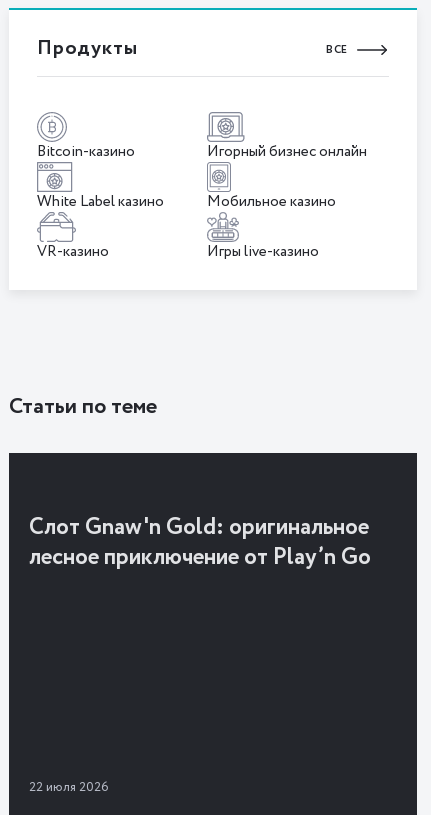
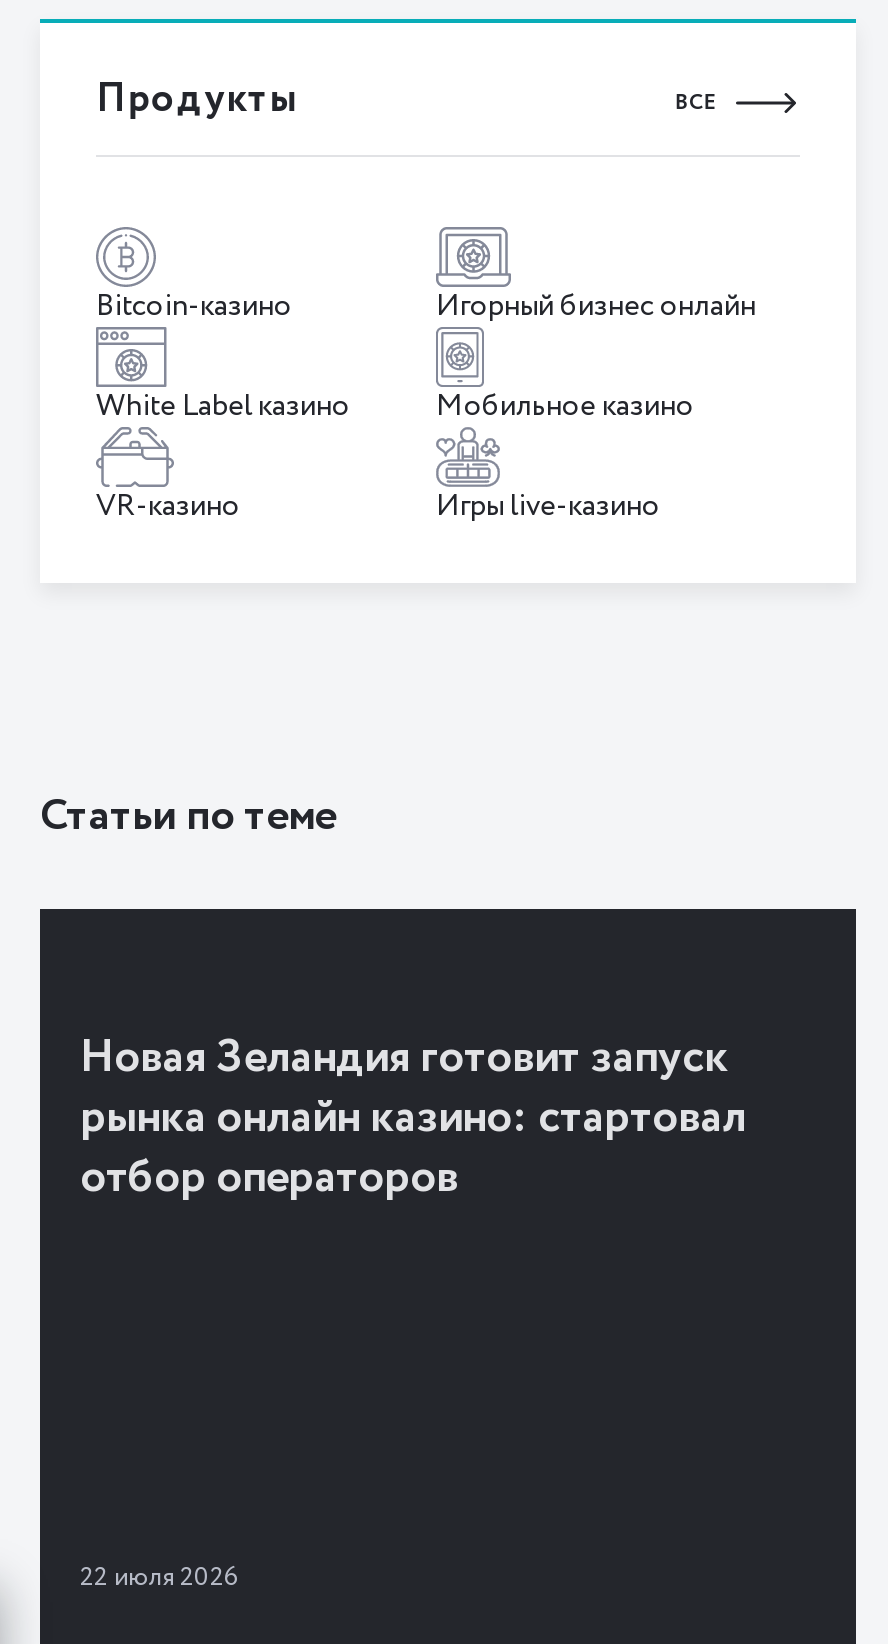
- Слот Gnaw'n Gold: оригинальное
- лесное приключение от Play’n Go
+ Новая Зеландия готовит запуск
+ рынка онлайн казино: стартовал
+ отбор операторов
